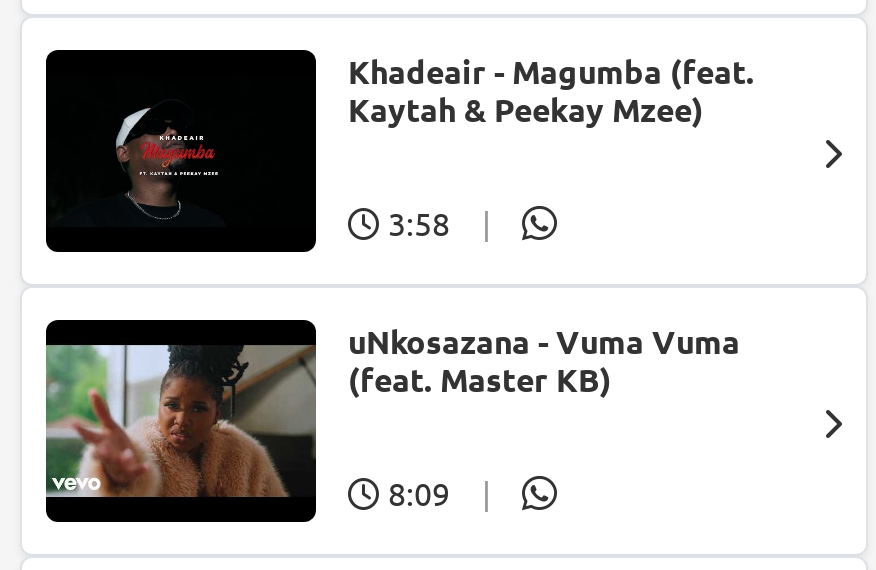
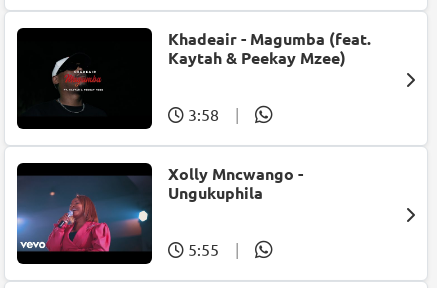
- [image]
- uNkosazana - Vuma Vuma
- (feat. Master KB)
+ [image]
+ Xolly Mncwango -
+ Ungukuphila

- 8:09
+ 5:55
